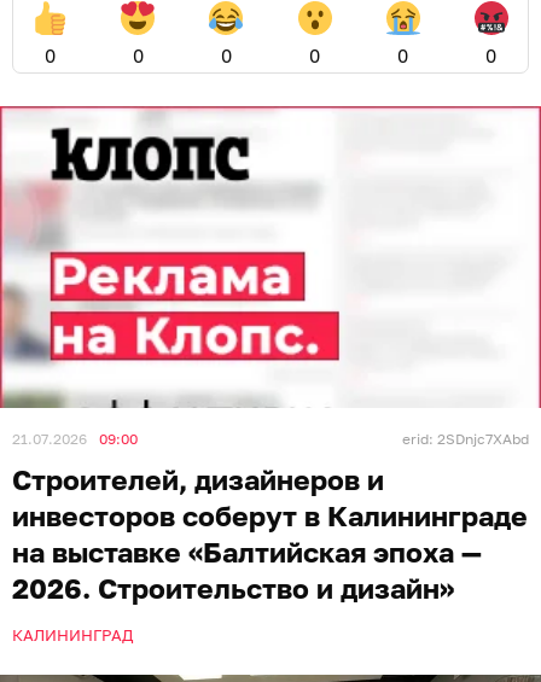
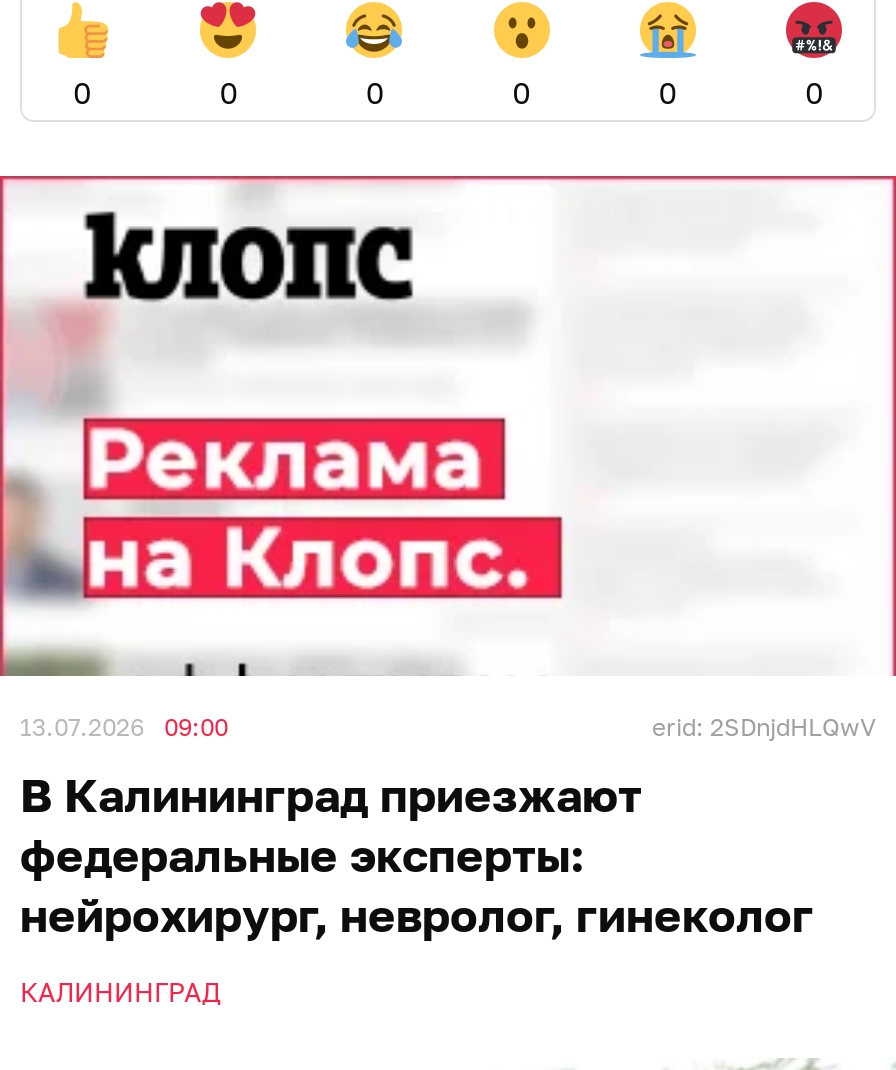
- 21.07.2026 09:00
+ 13.07.2026 09:00

- erid: 2SDnjc7XAbd
- Строителей, дизайнеров и
- инвесторов соберут в Калининграде
- на выставке «Балтийская эпоха —
- 2026. Строительство и дизайн»
+ erid: 2SDnjdHLQwV
+ В Калининград приезжают
+ федеральные эксперты:
+ нейрохирург, невролог, гинеколог
